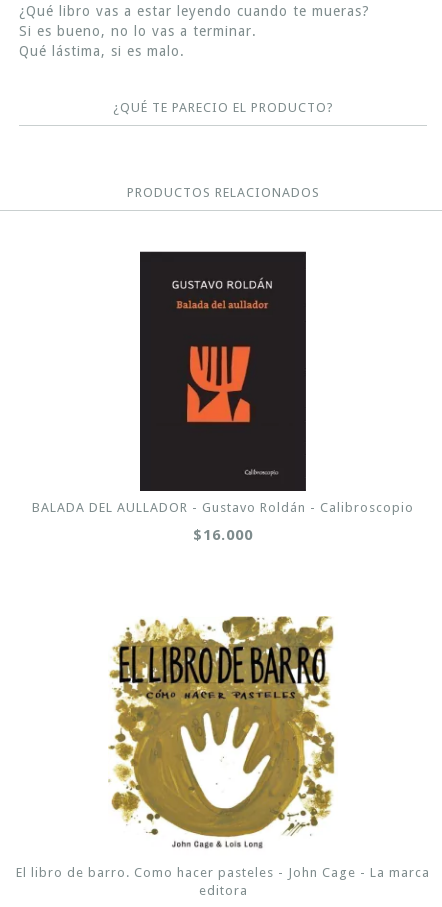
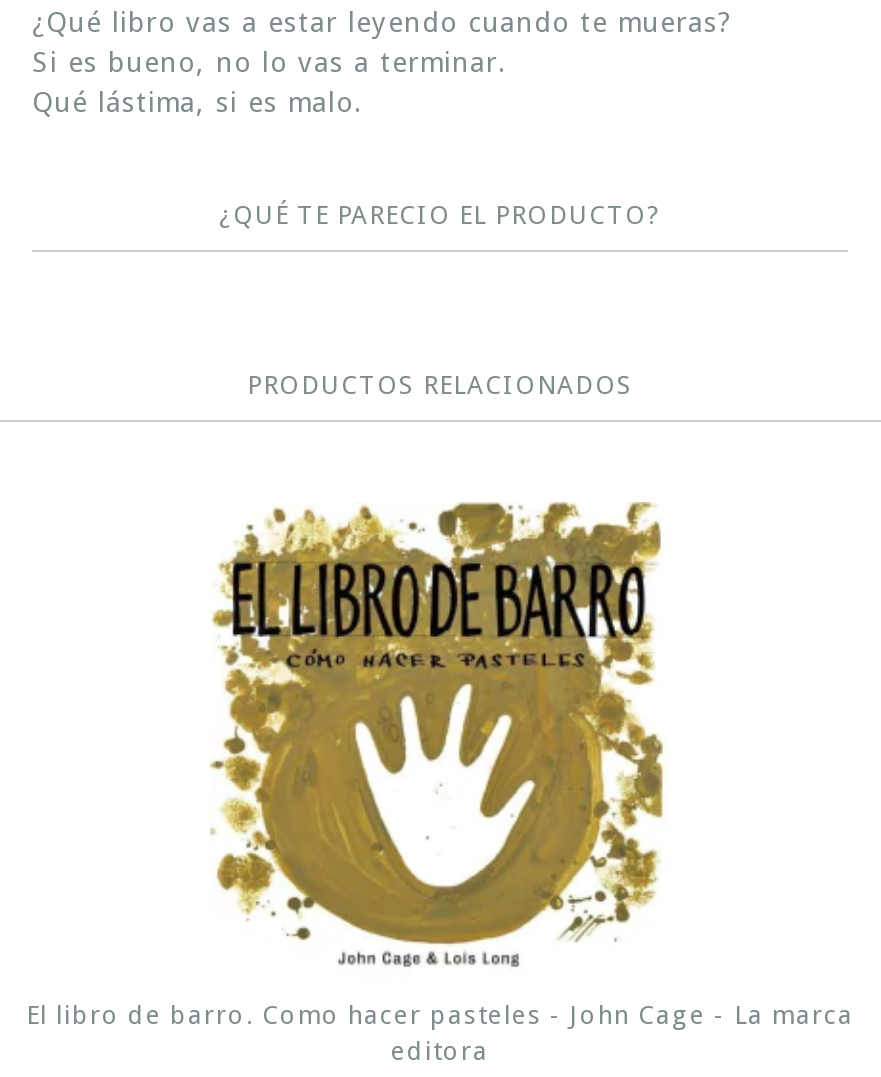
- [image]
- BALADA DEL AULLADOR - Gustavo Roldán - Calibroscopio
- $16.000
